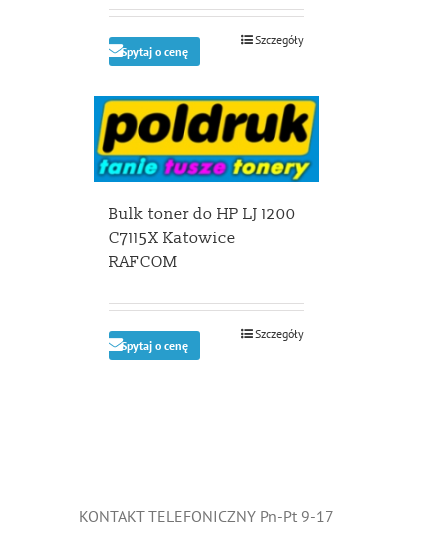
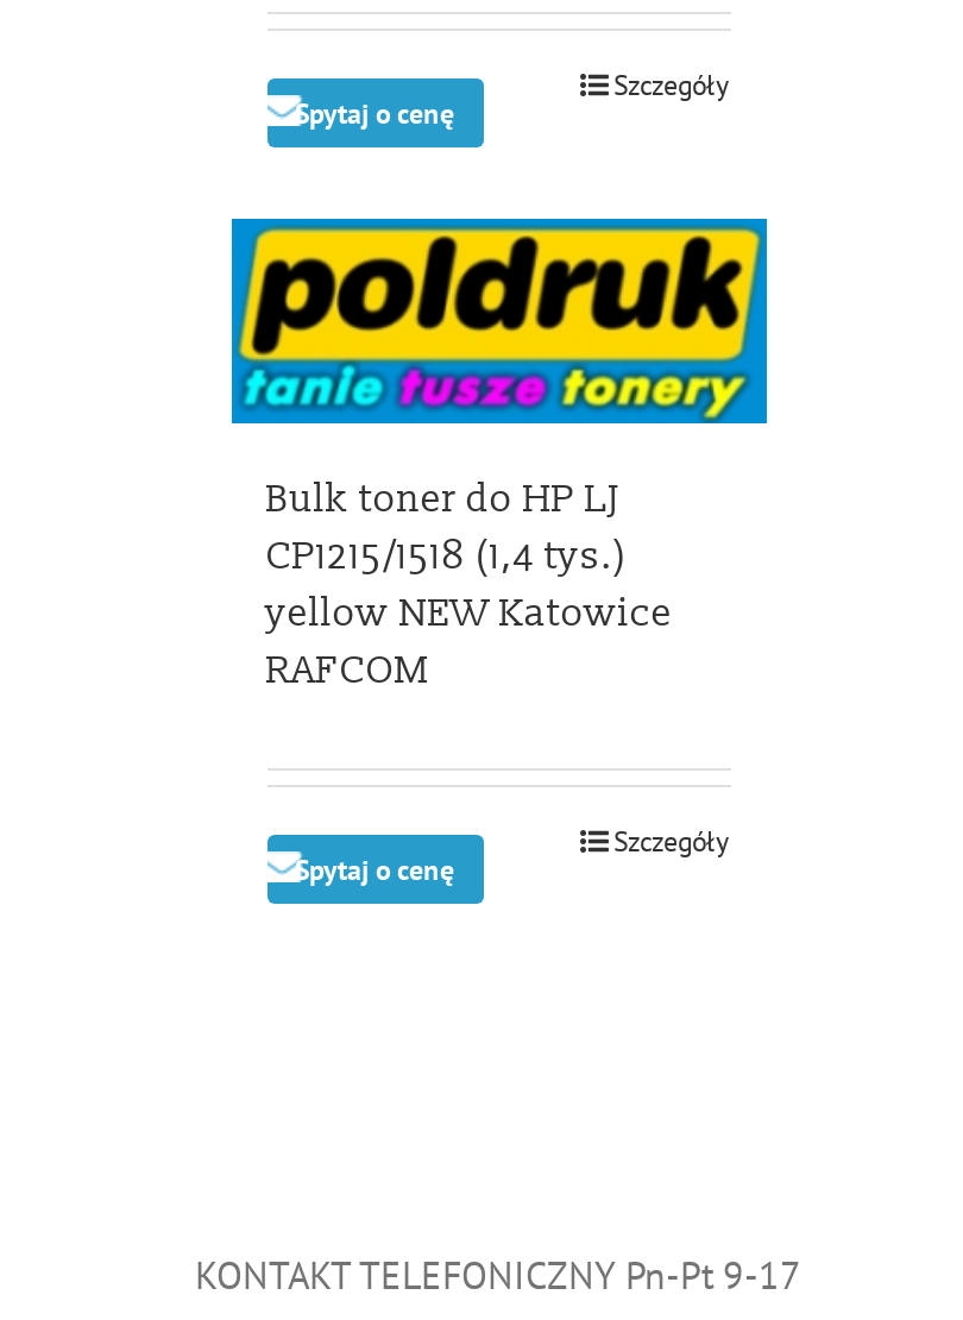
- Bulk toner do HP LJ 1200
- C7115X Katowice
+ Bulk toner do HP LJ
+ CP1215/1518 (1,4 tys.)
+ yellow NEW Katowice
